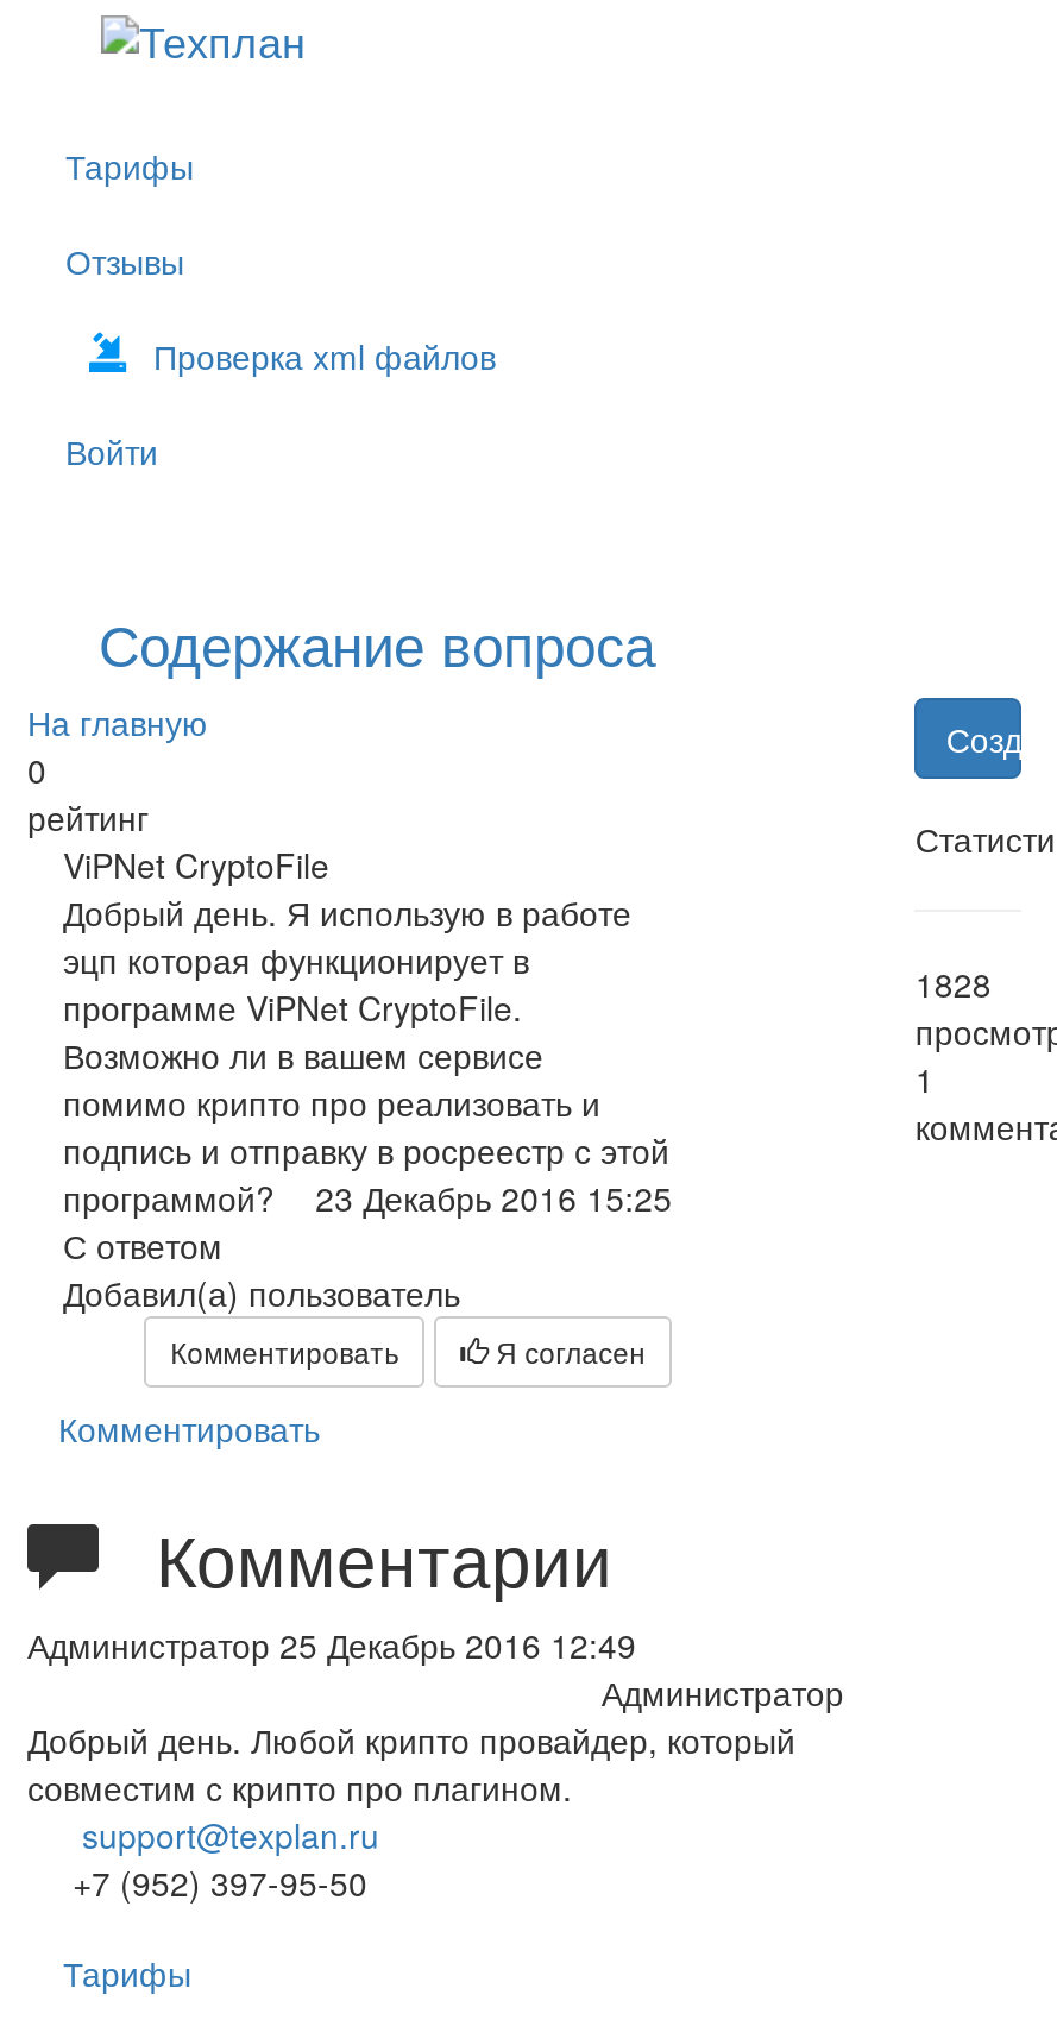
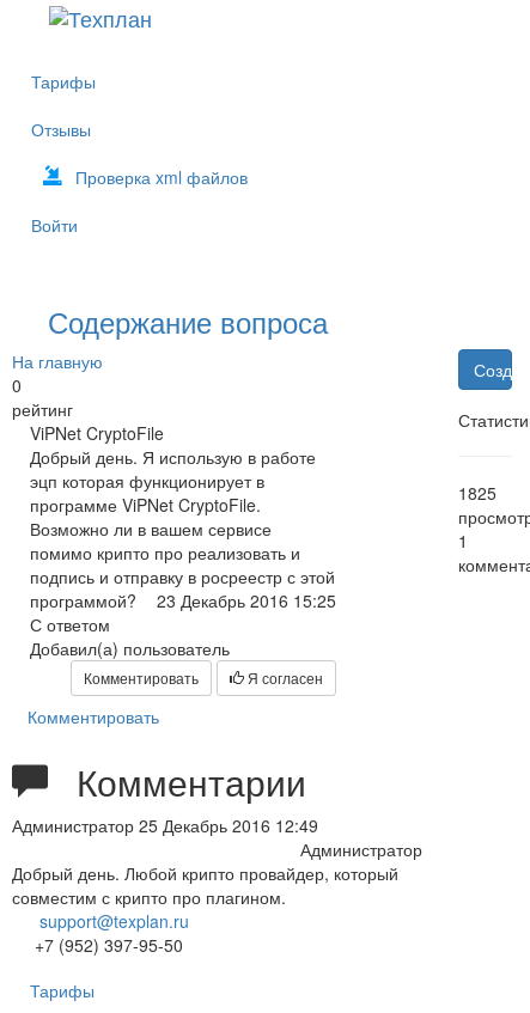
- 1828
+ 1825
